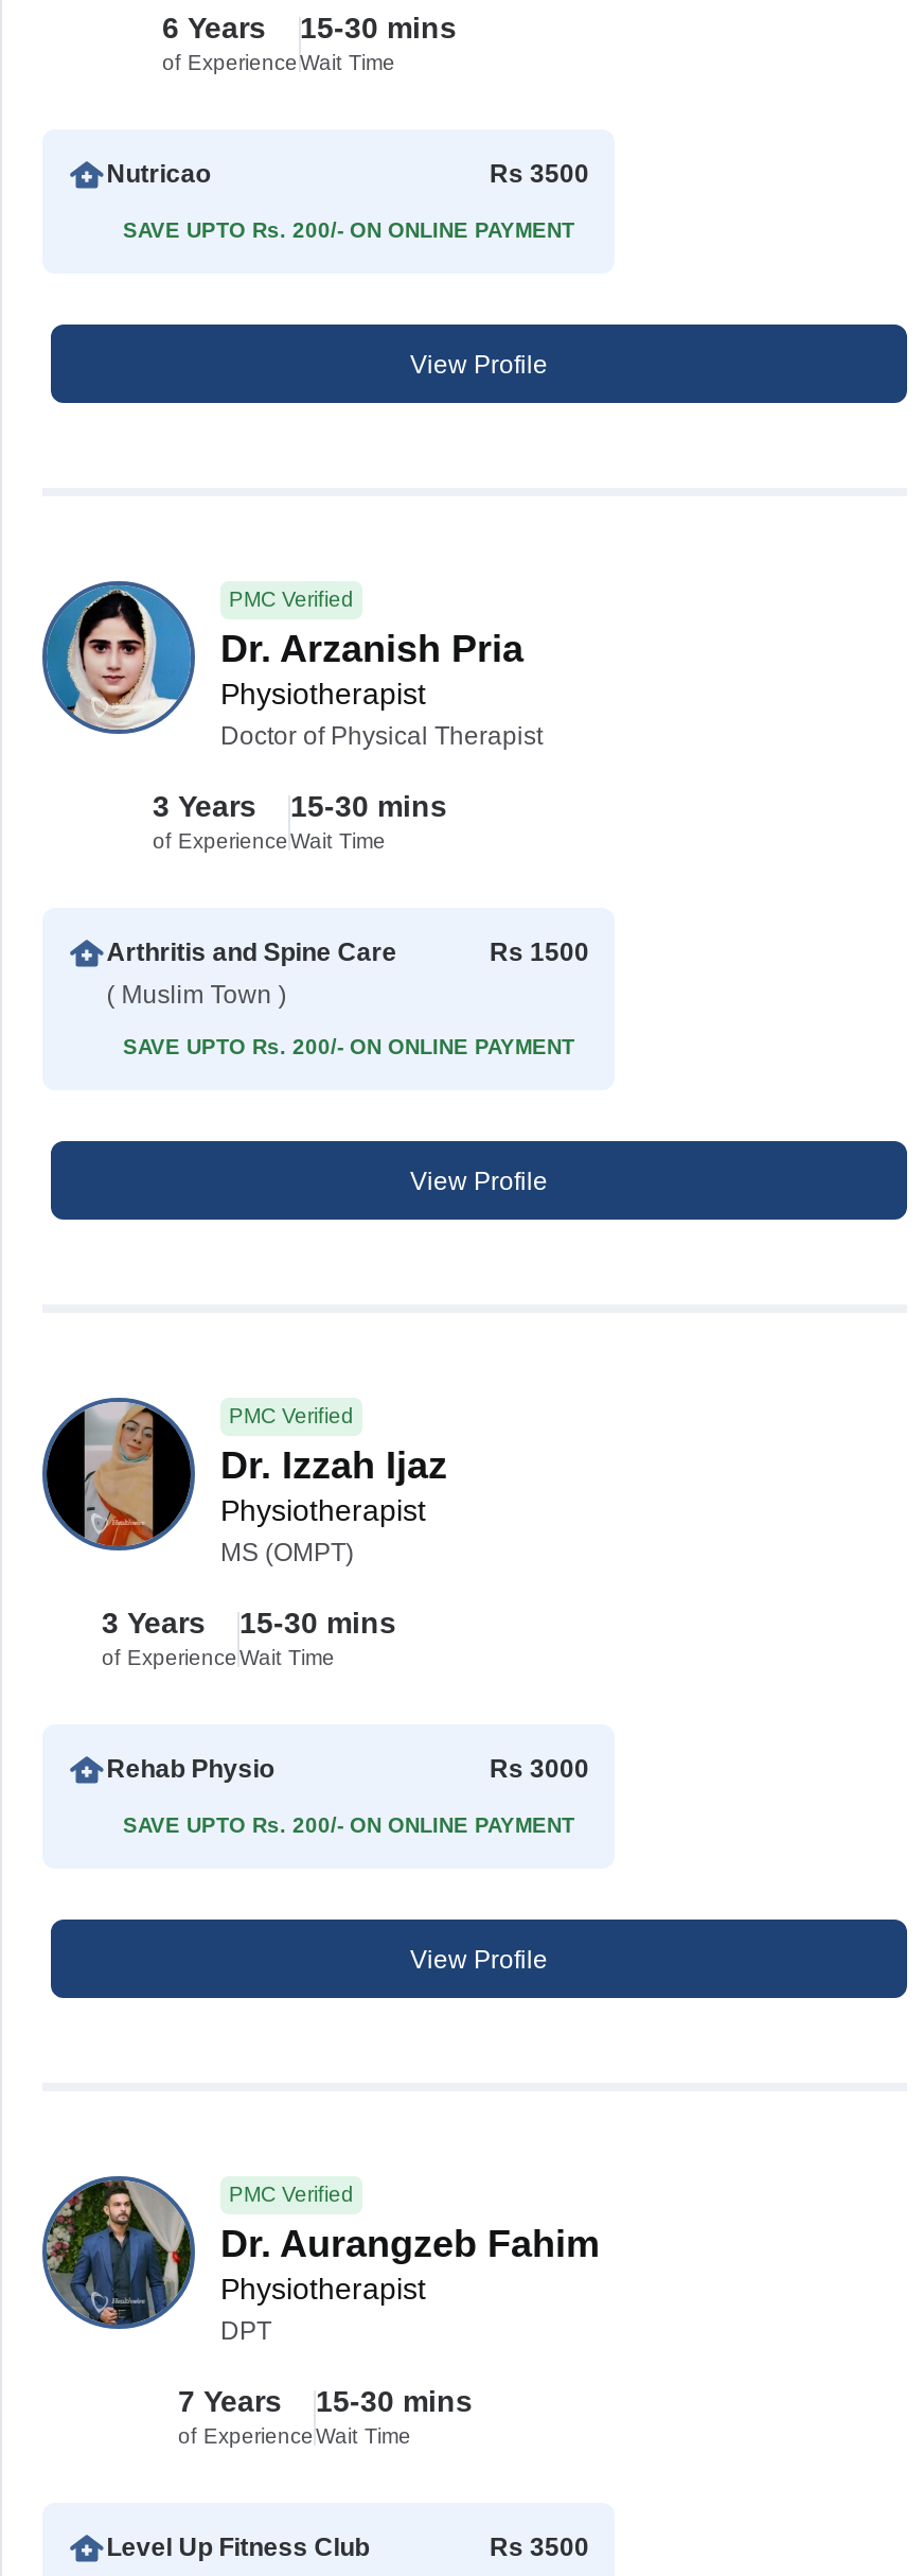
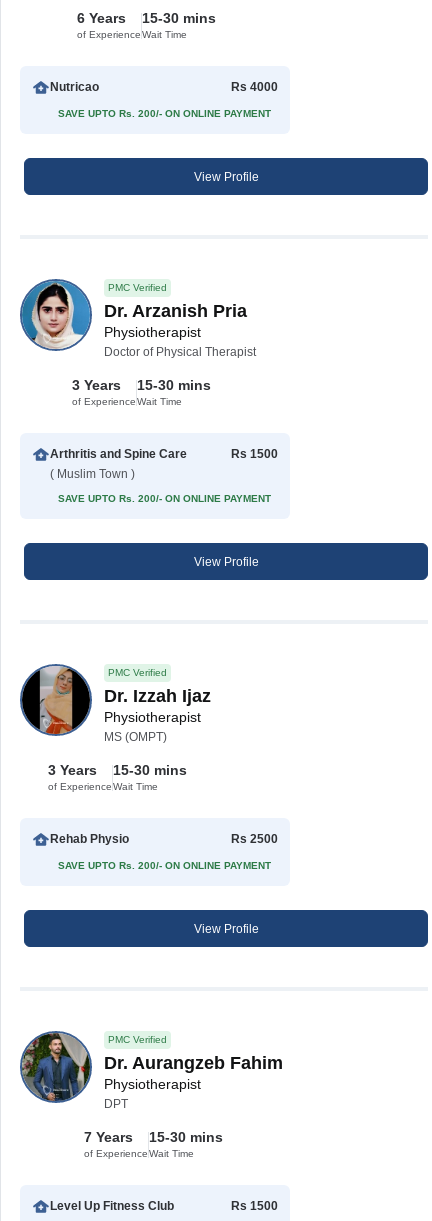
- Rs 3500
+ Rs 4000

- Rs 3000
+ Rs 2500

- Rs 3500
+ Rs 1500
